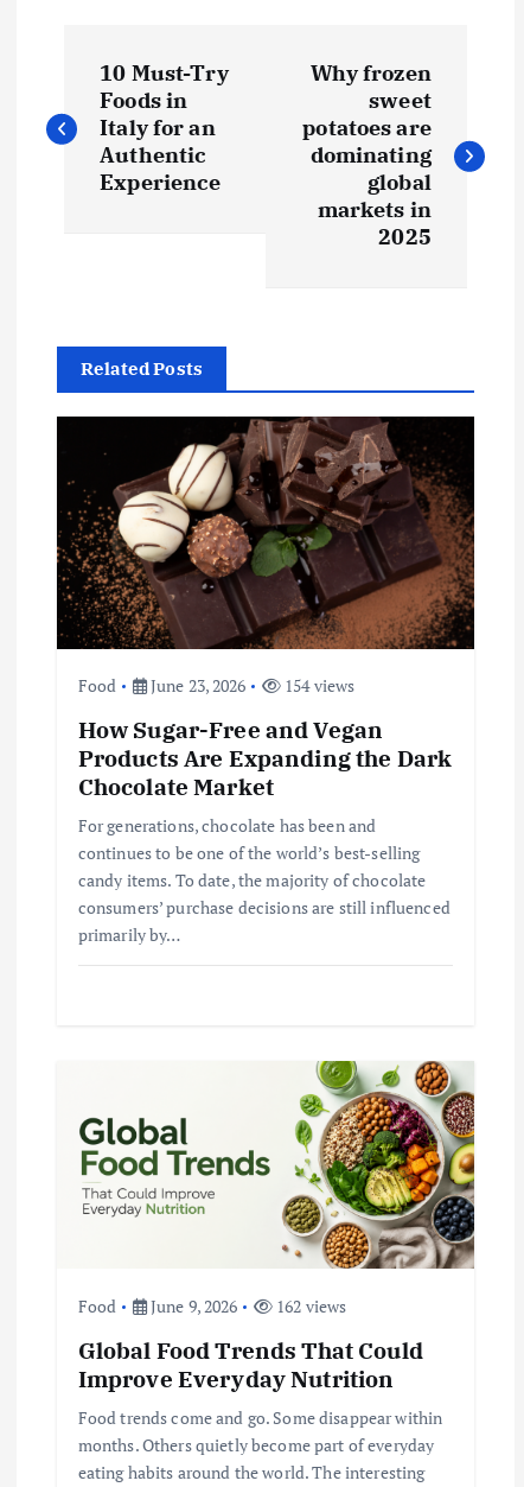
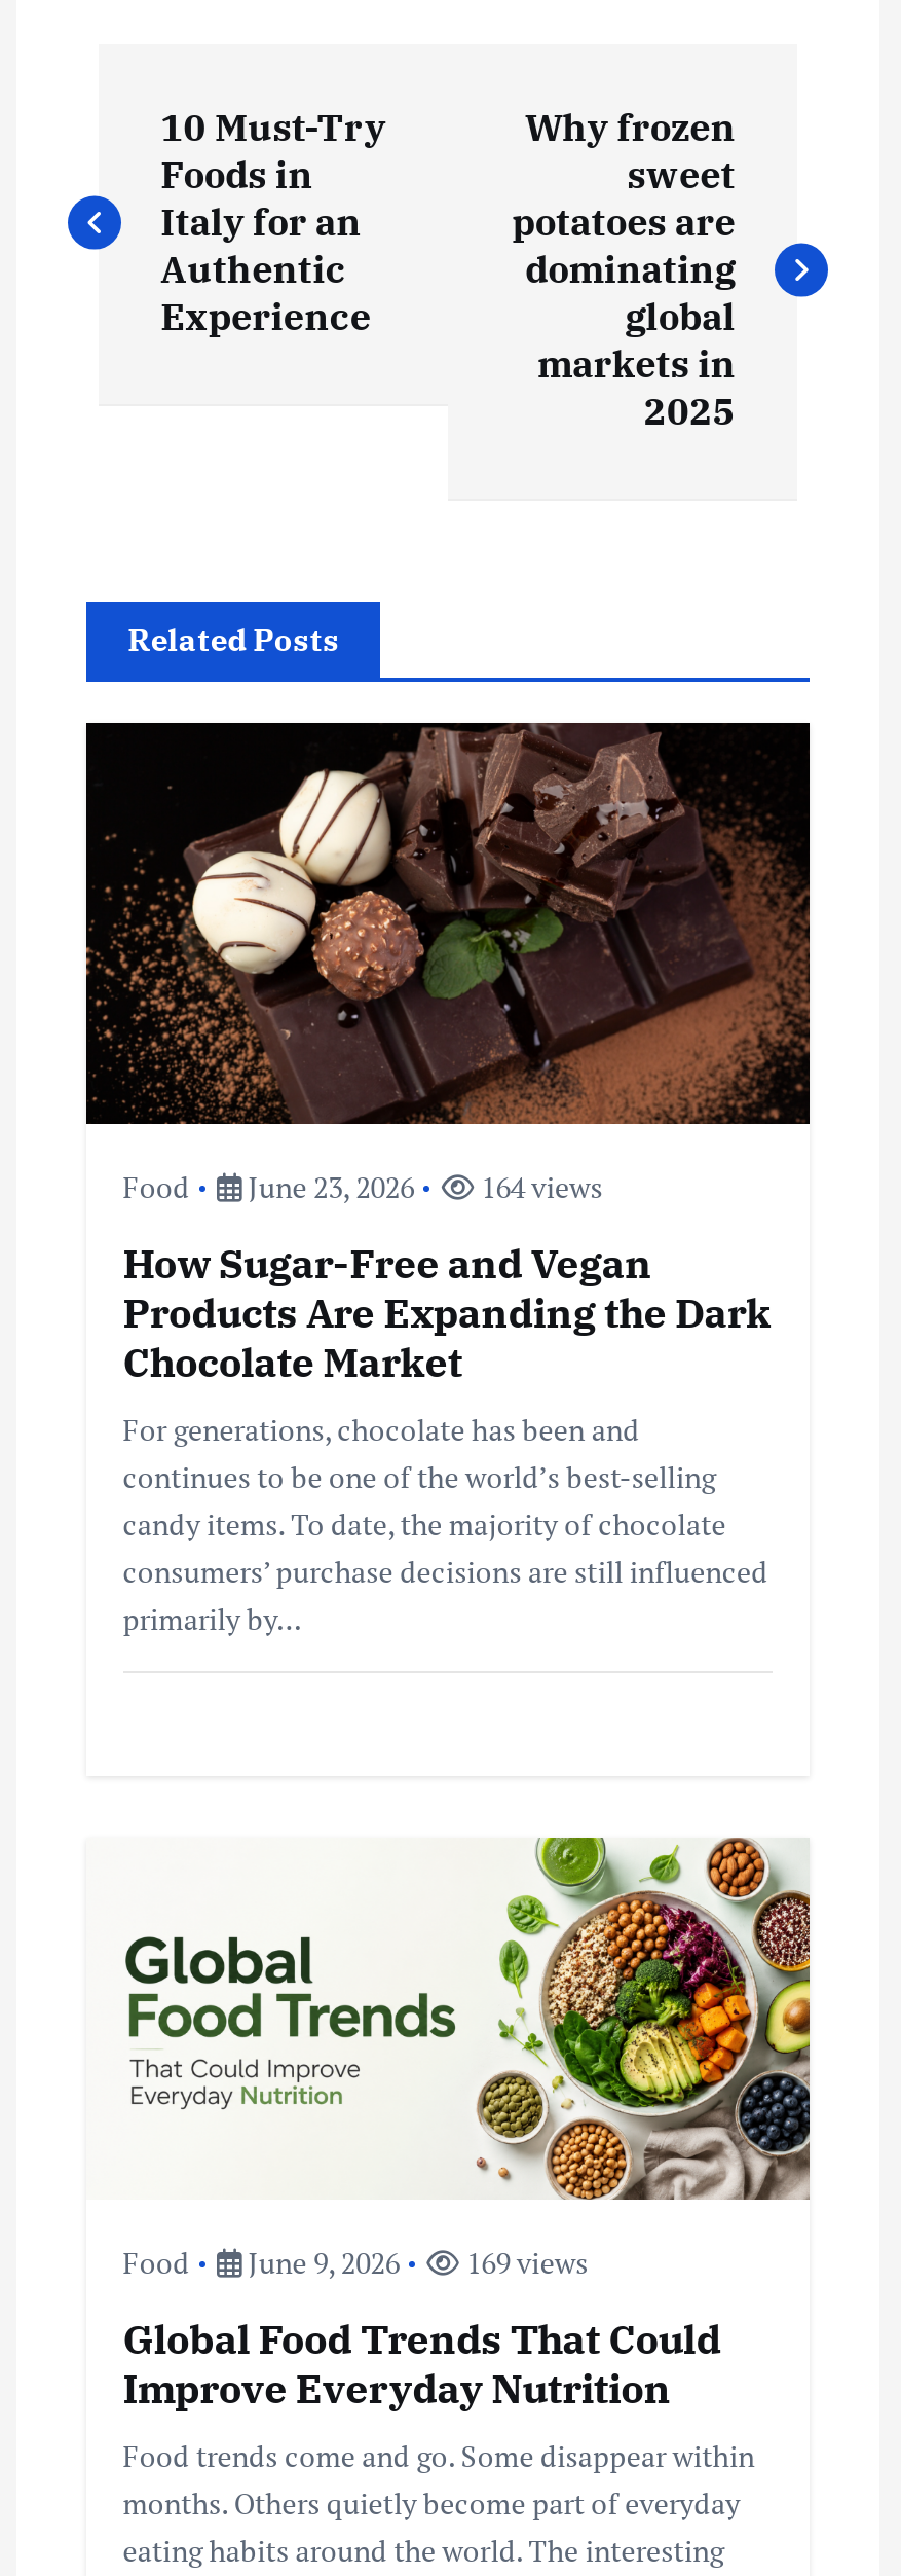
- 154 views
+ 164 views

- Food June 9, 2026 162 views
+ Food June 9, 2026 169 views
